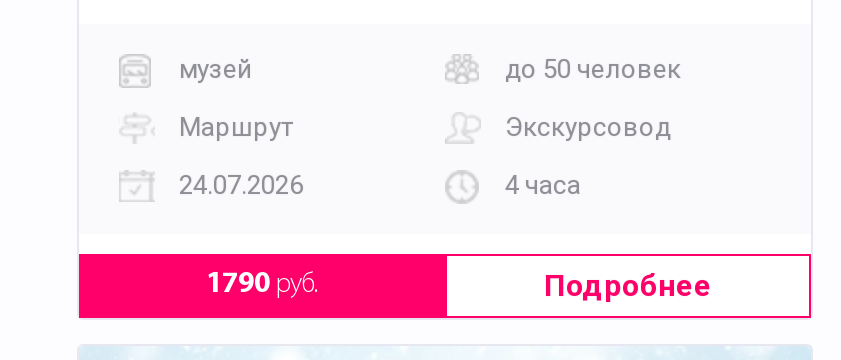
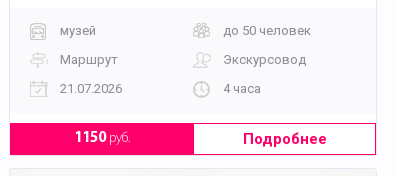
- 24.07.2026
+ 21.07.2026

- 1790 руб.
+ 1150 руб.
